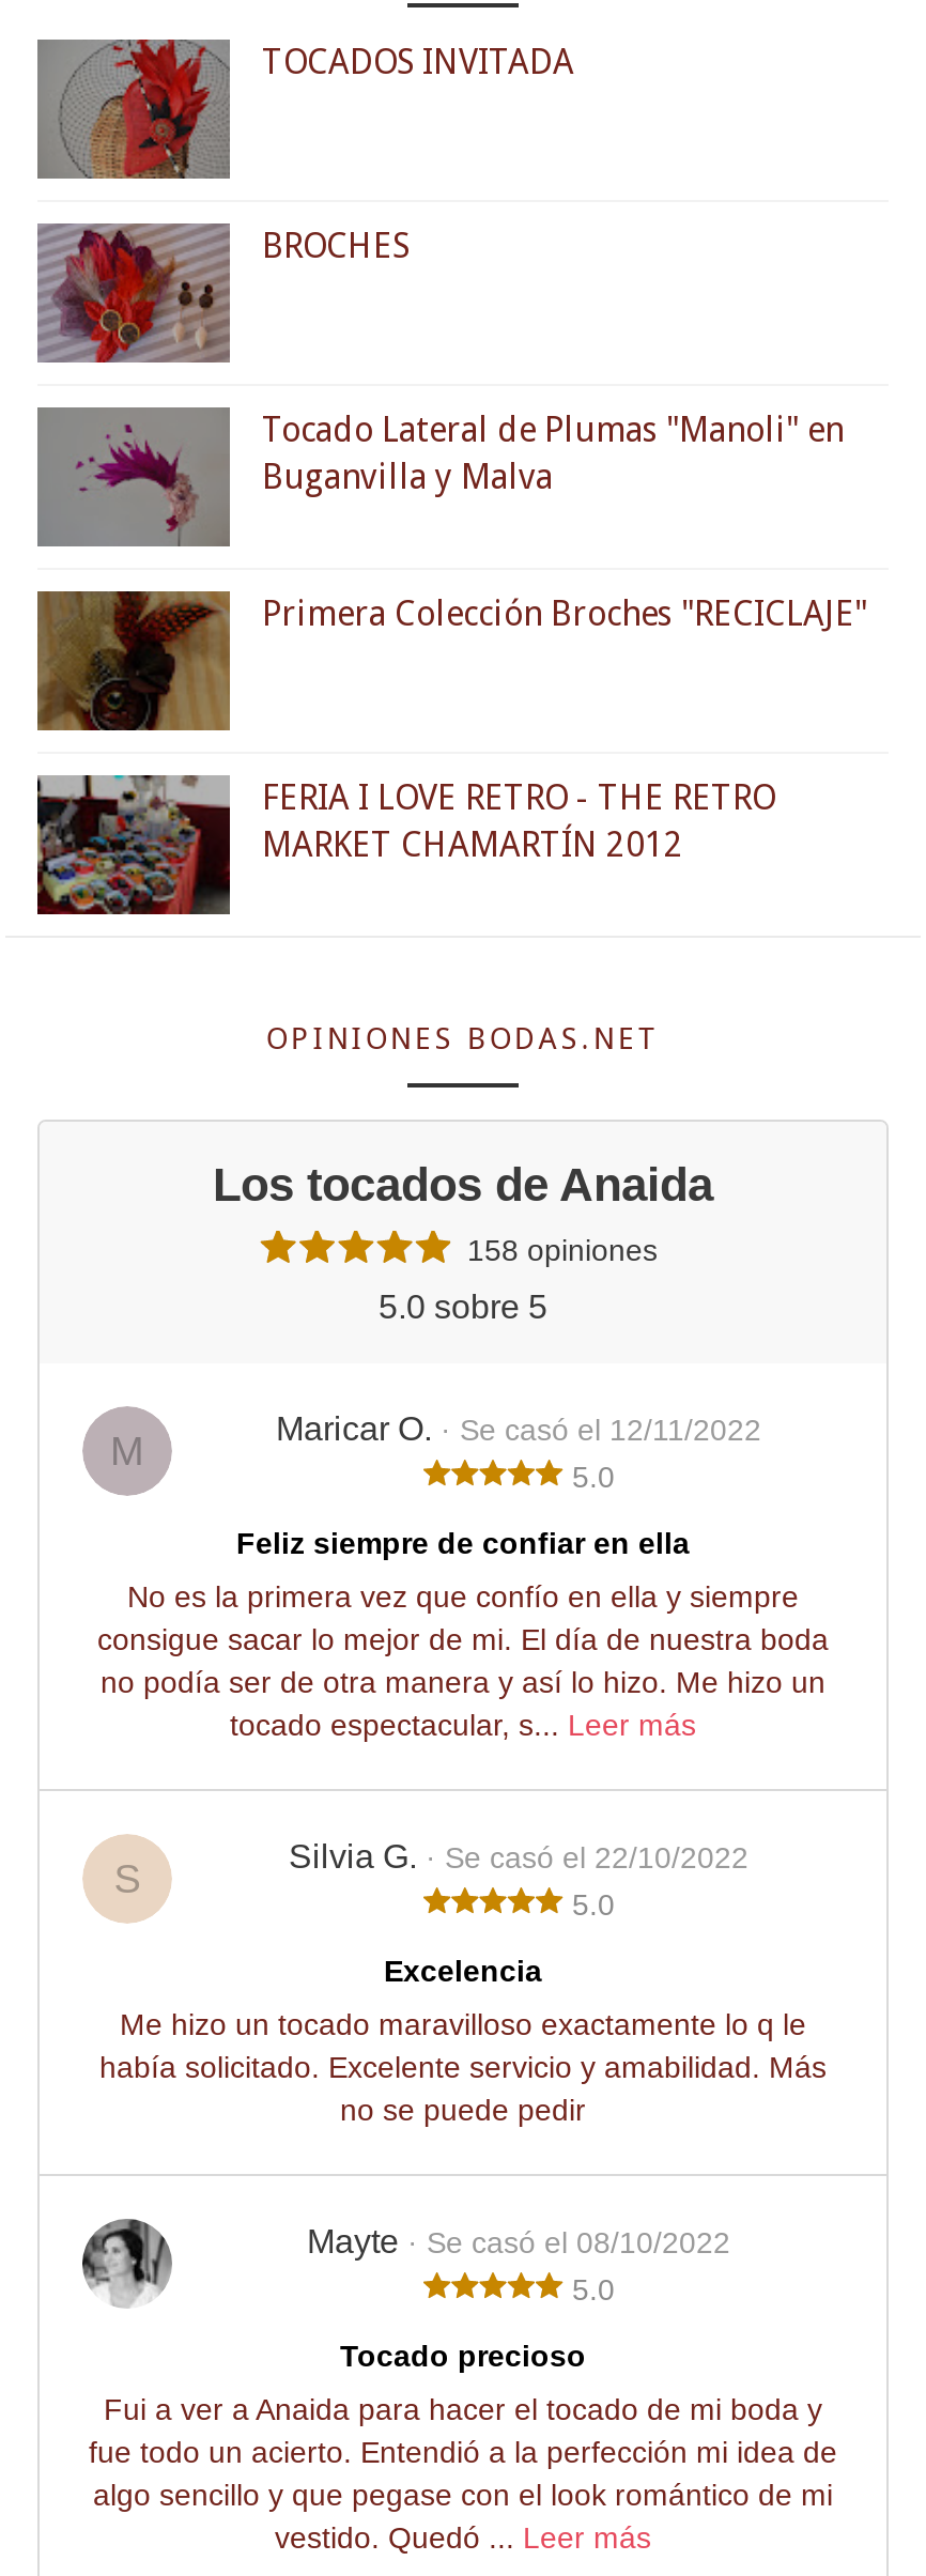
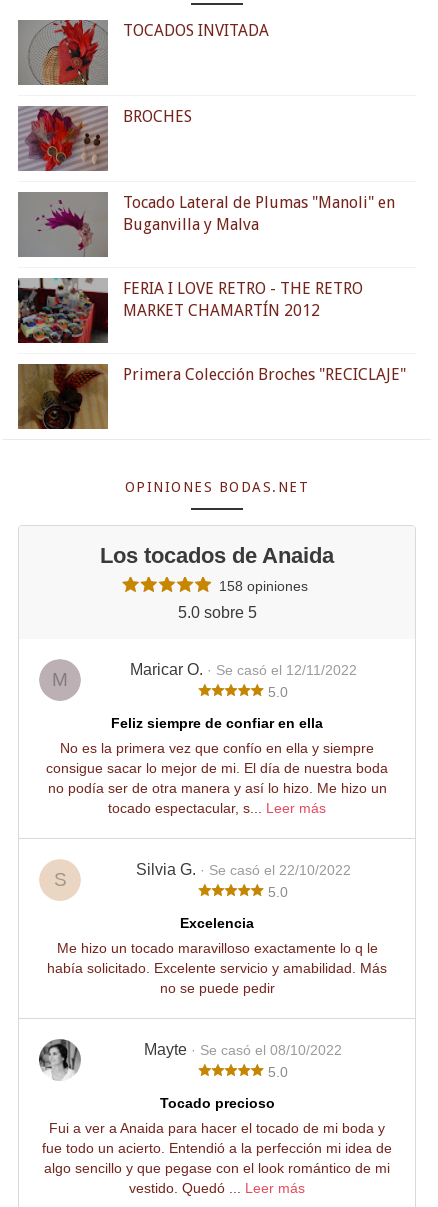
moved down: [image] | Primera Colección Broches "RECICLAJE"

moved up: [image] | FERIA I LOVE RETRO - THE RETRO | MARKET CHAMARTÍN 2012
